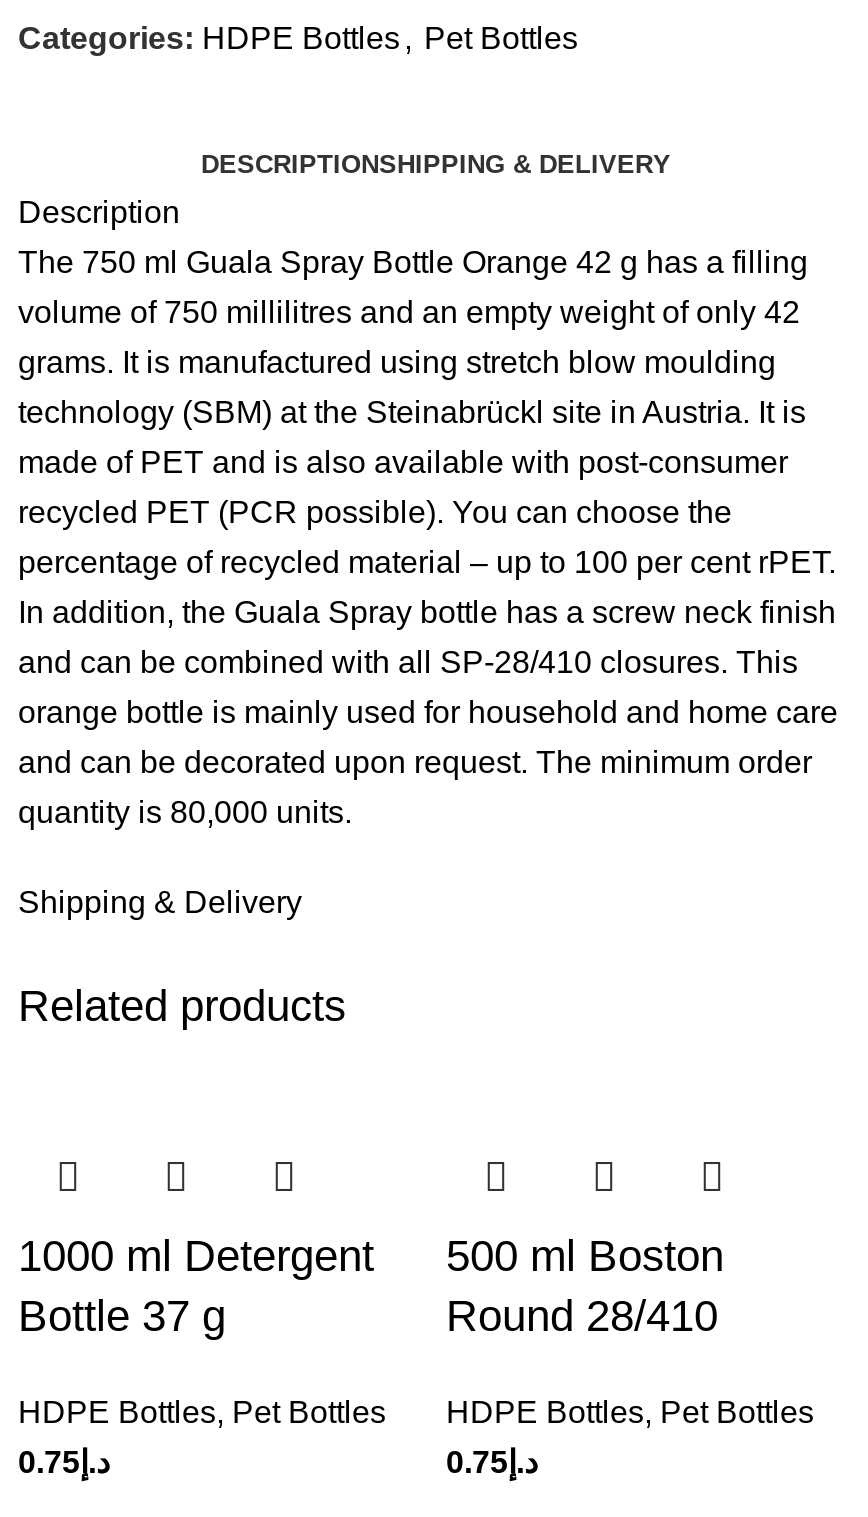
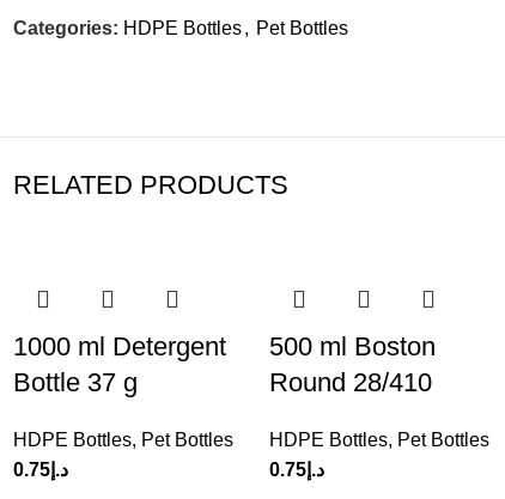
- DESCRIPTIONSHIPPING & DELIVERY
- Description
- The 750 ml Guala Spray Bottle Orange 42 g has a filling
- volume of 750 millilitres and an empty weight of only 42
- grams. It is manufactured using stretch blow moulding
- technology (SBM) at the Steinabrückl site in Austria. It is
- made of PET and is also available with post-consumer
- recycled PET (PCR possible). You can choose the
- percentage of recycled material – up to 100 per cent rPET.
- In addition, the Guala Spray bottle has a screw neck finish
- and can be combined with all SP-28/410 closures. This
- orange bottle is mainly used for household and home care
- and can be decorated upon request. The minimum order
- quantity is 80,000 units.
- Shipping & Delivery
- Related products
+ RELATED PRODUCTS
